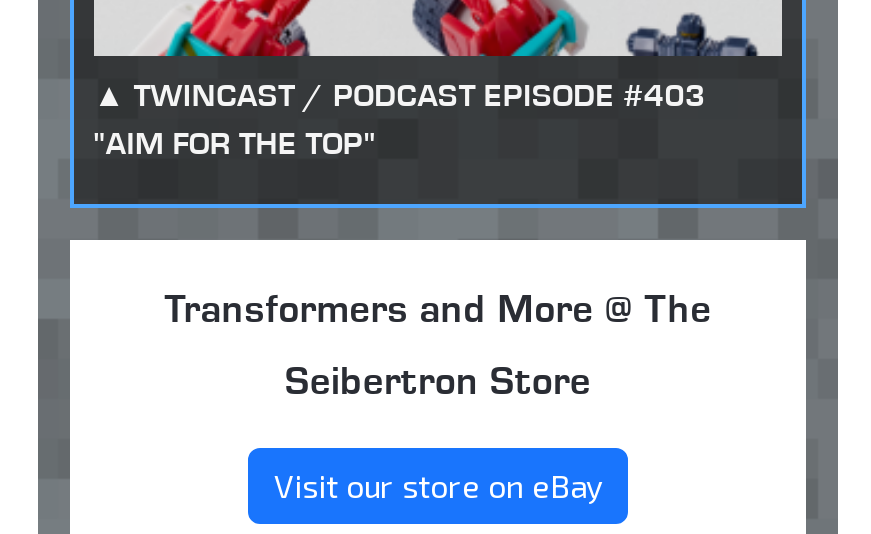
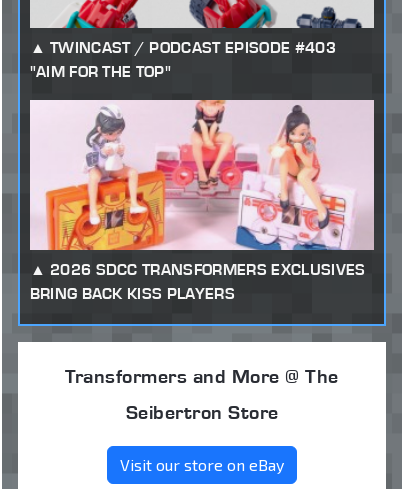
+ [image]
+ 2026 SDCC TRANSFORMERS EXCLUSIVES
+ BRING BACK KISS PLAYERS
